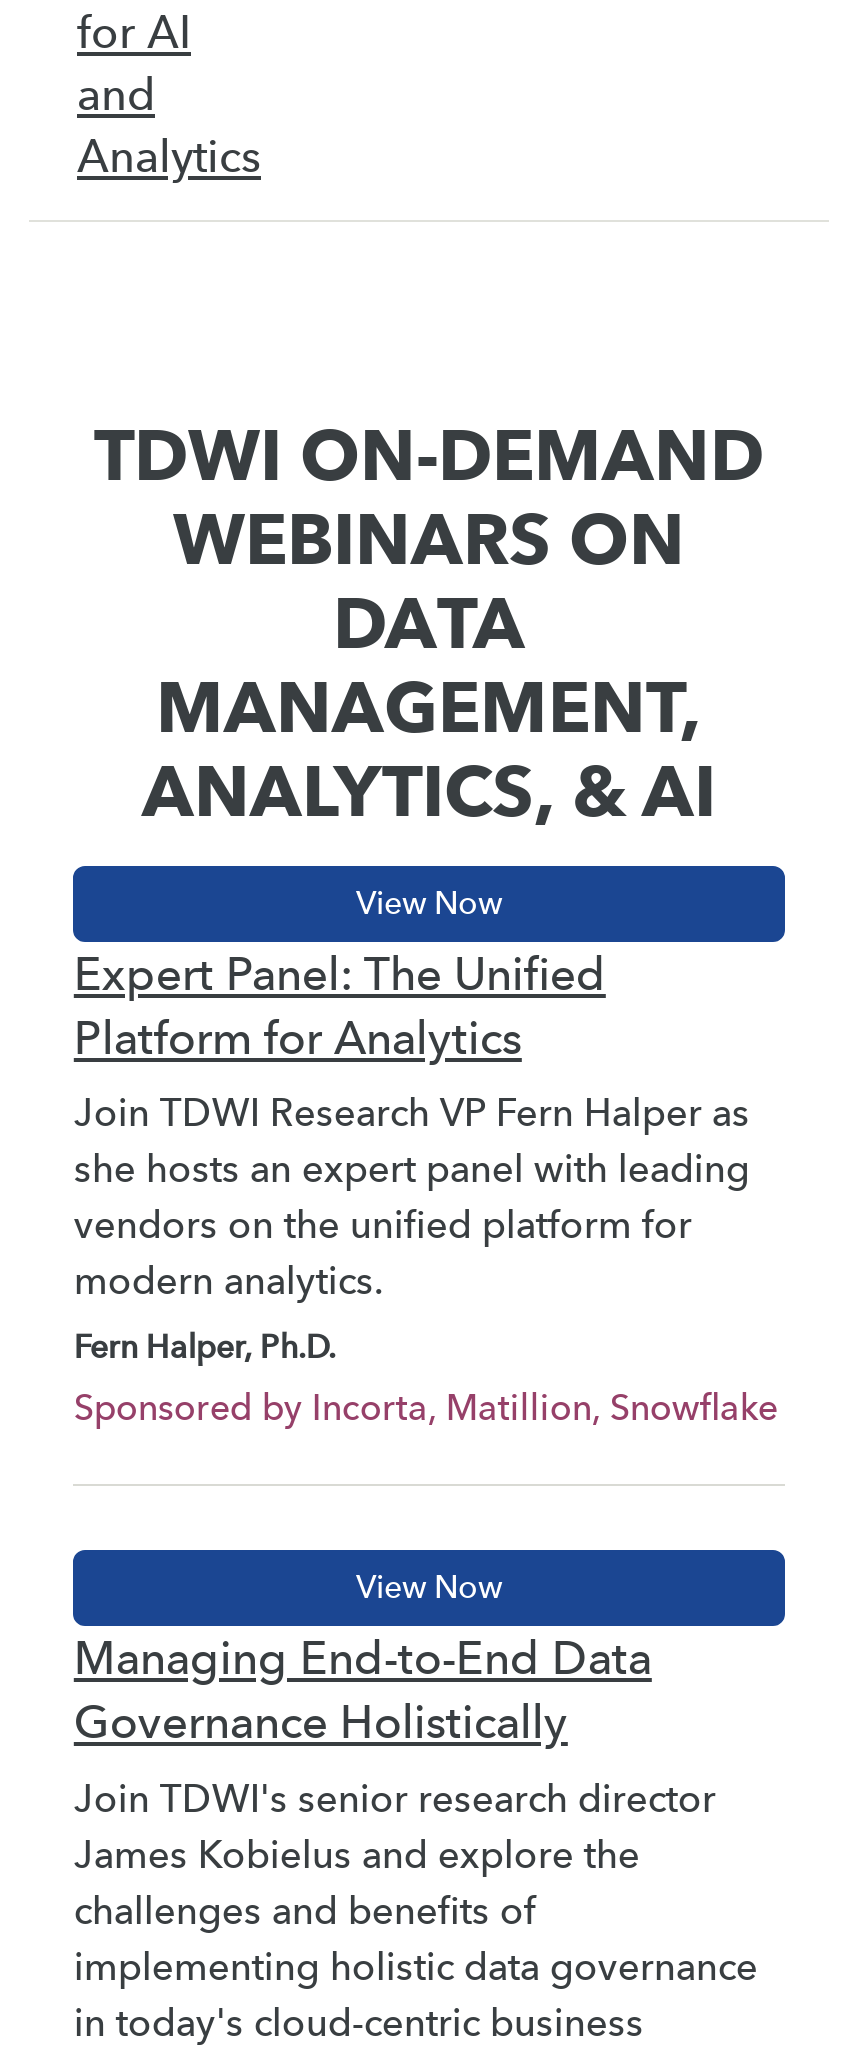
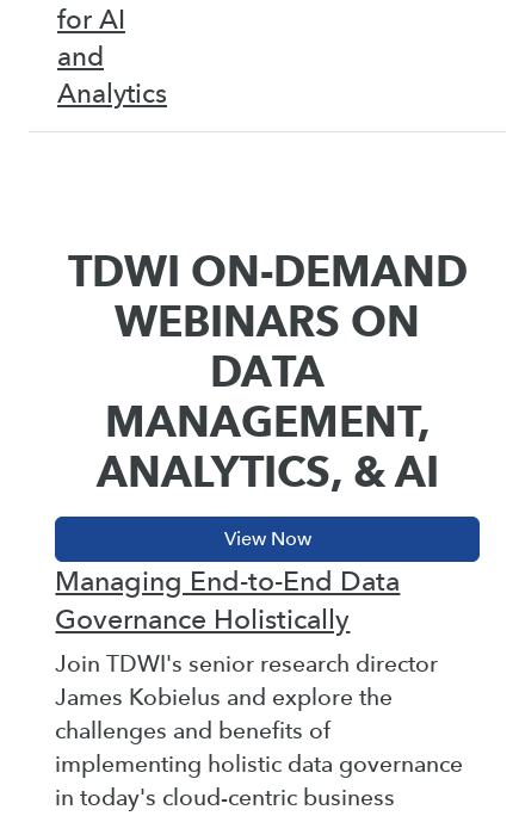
- Expert Panel: The Unified
- Platform for Analytics
- Join TDWI Research VP Fern Halper as
- she hosts an expert panel with leading
- vendors on the unified platform for
- modern analytics.
- Fern Halper, Ph.D.
- Sponsored by Incorta, Matillion, Snowflake
